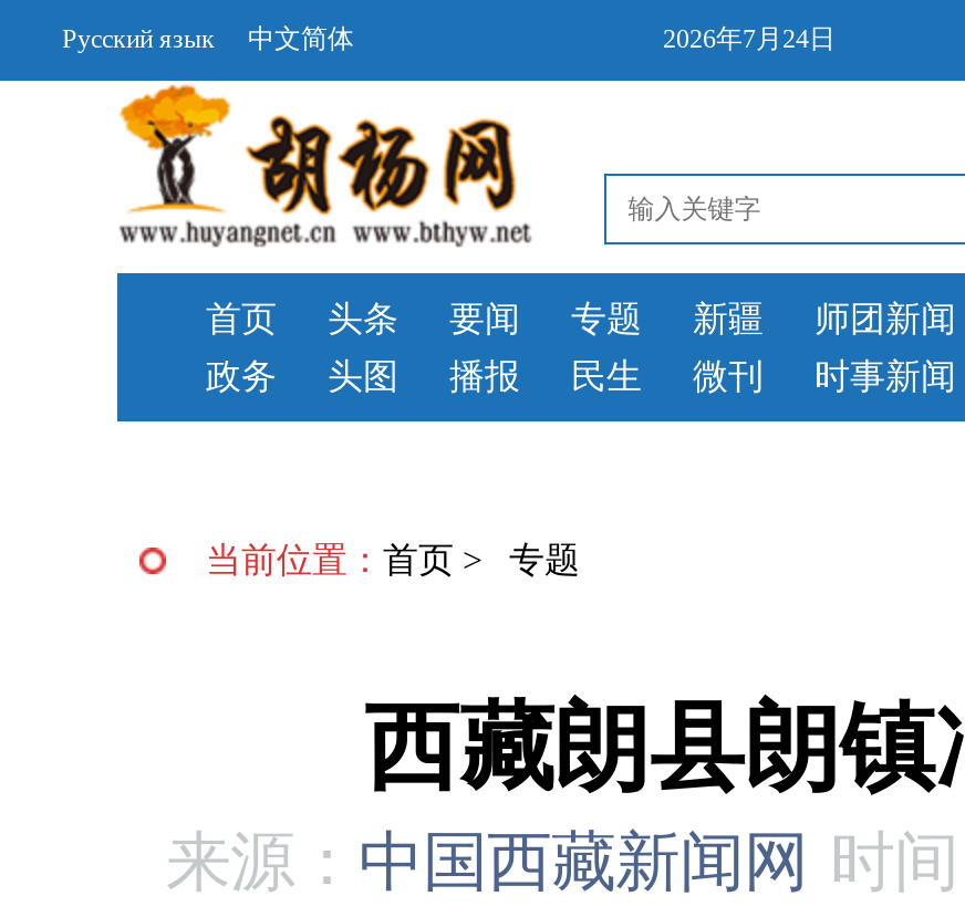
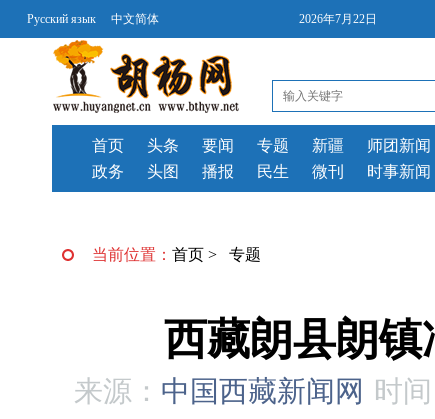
- 2026年7月24日
+ 2026年7月22日
